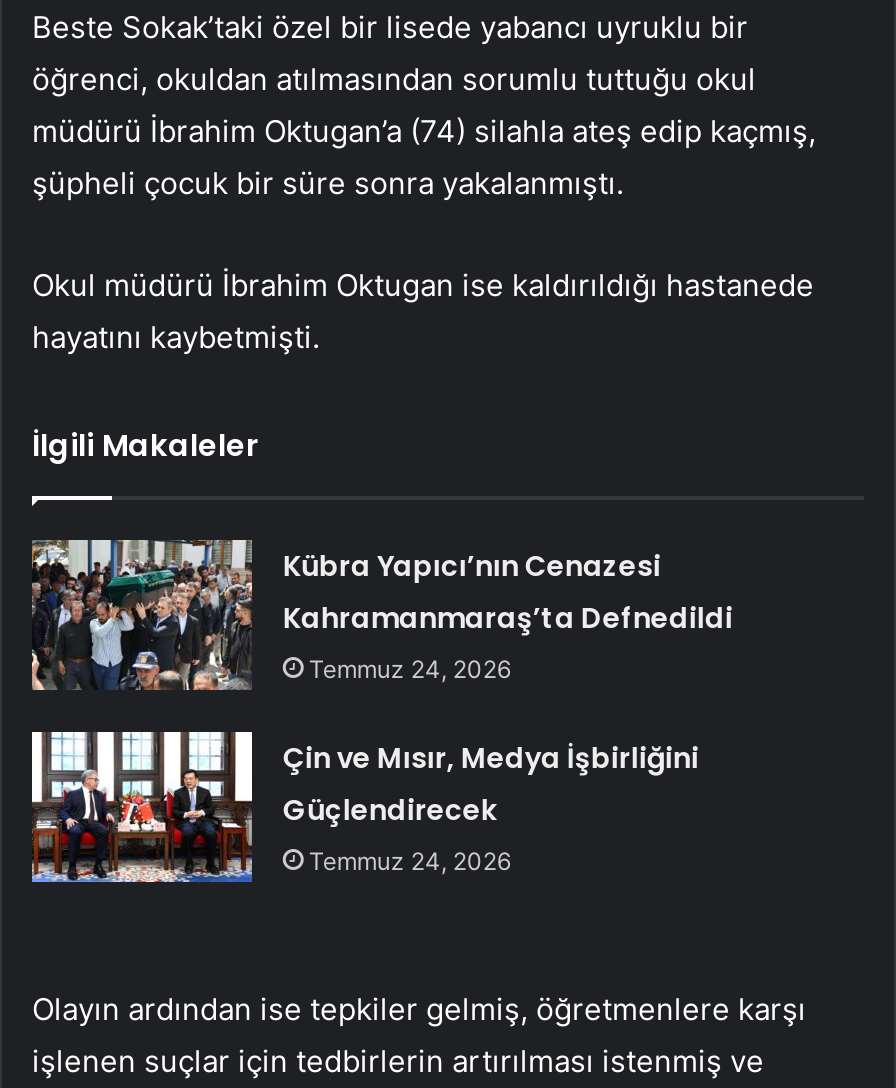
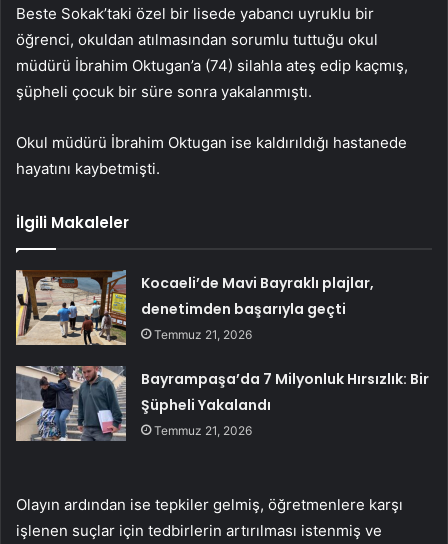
- [image]
- Kübra Yapıcı’nın Cenazesi
- Kahramanmaraş’ta Defnedildi
- Temmuz 24, 2026
+ [image]
+ Kocaeli’de Mavi Bayraklı plajlar,
+ denetimden başarıyla geçti
+ Temmuz 21, 2026

- [image]
- Çin ve Mısır, Medya İşbirliğini
- Güçlendirecek
- Temmuz 24, 2026
+ [image]
+ Bayrampaşa’da 7 Milyonluk Hırsızlık: Bir
+ Şüpheli Yakalandı
+ Temmuz 21, 2026
